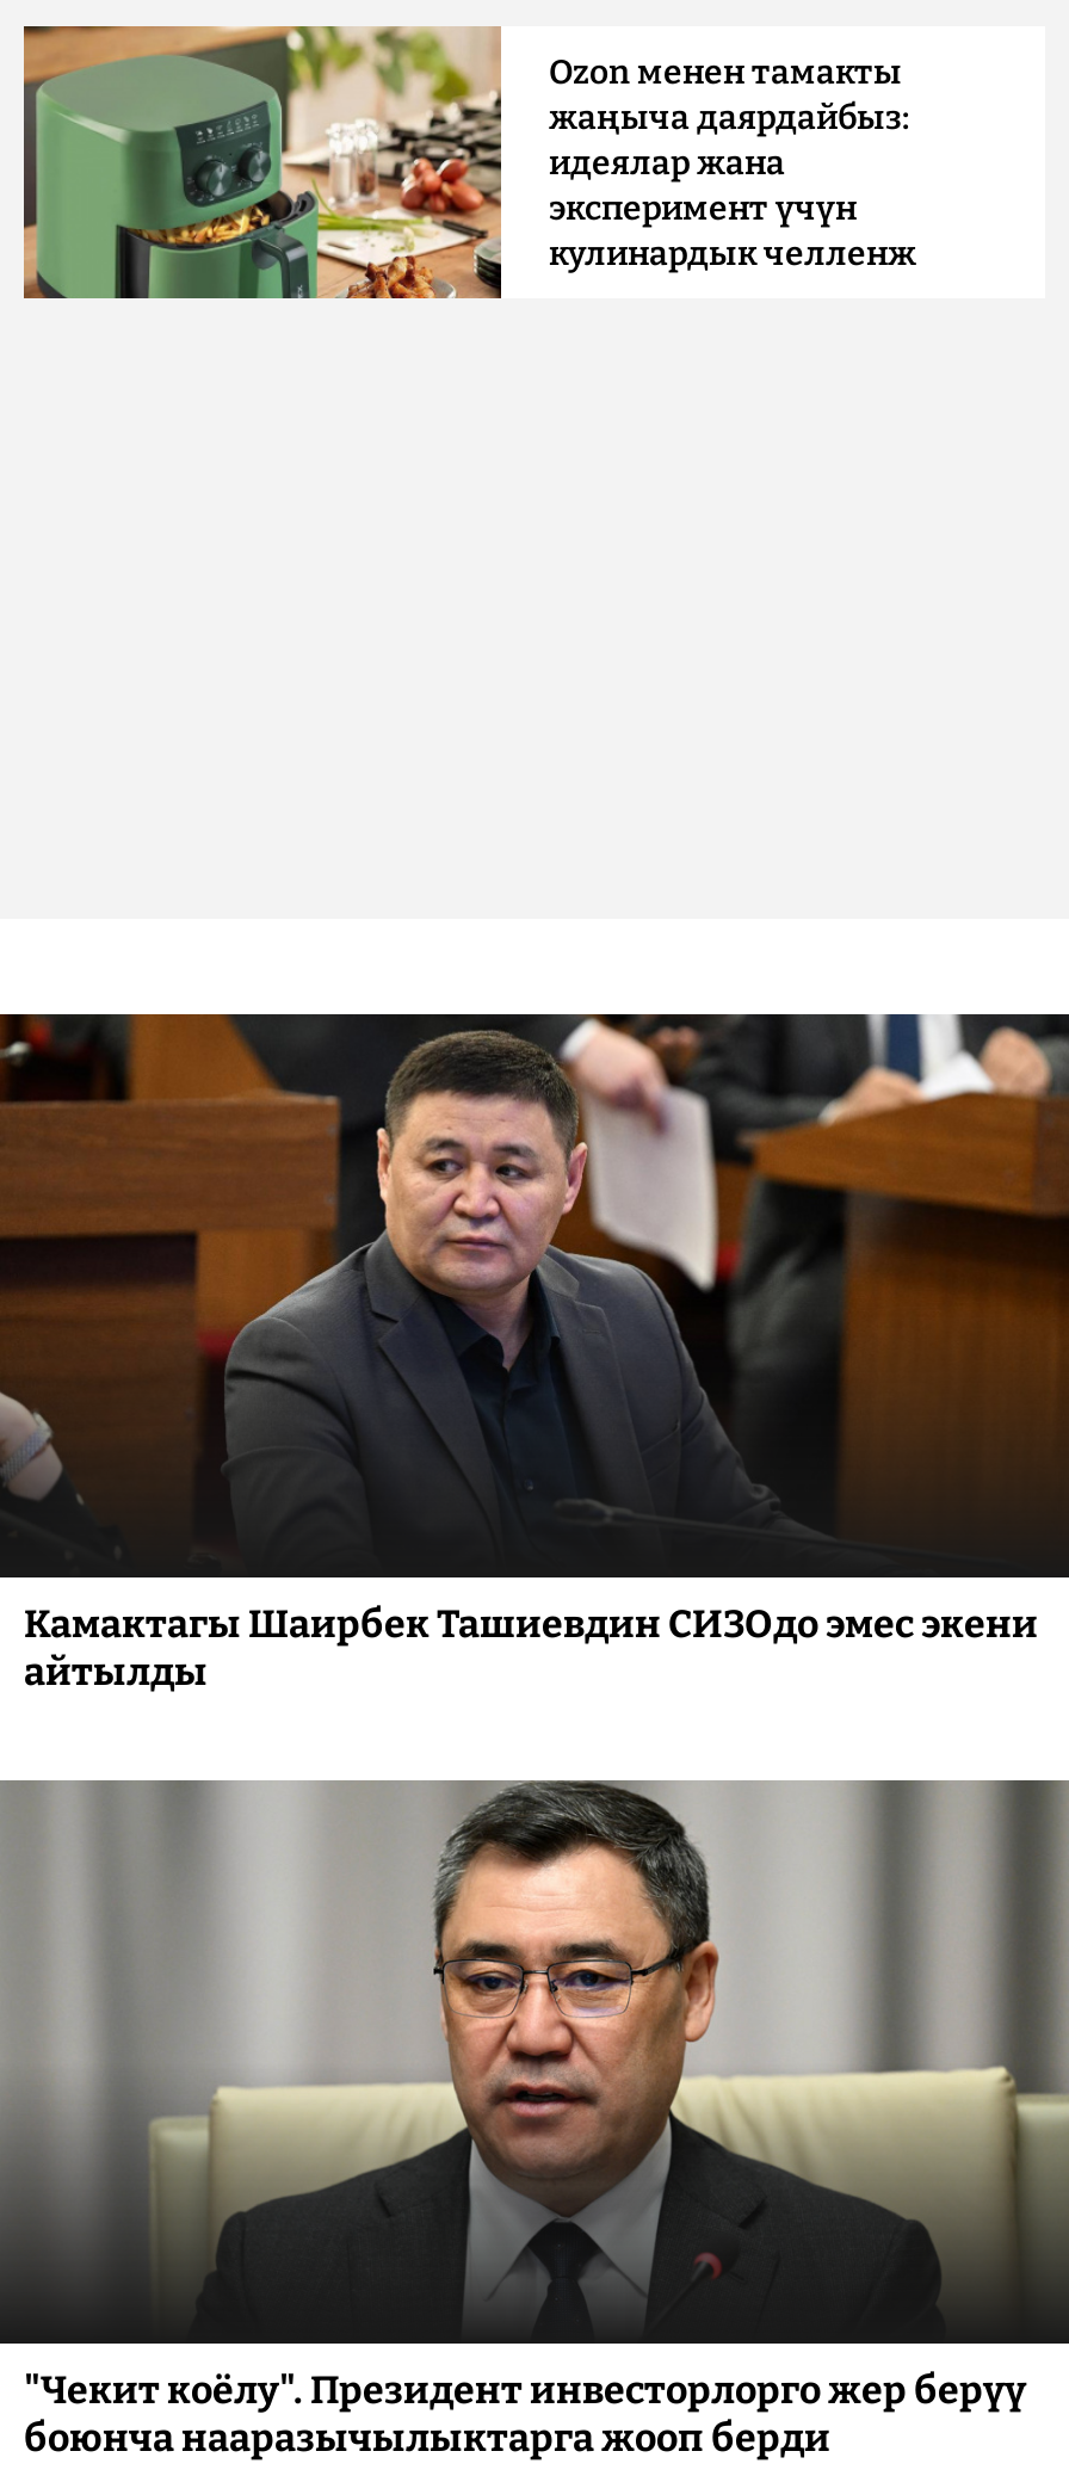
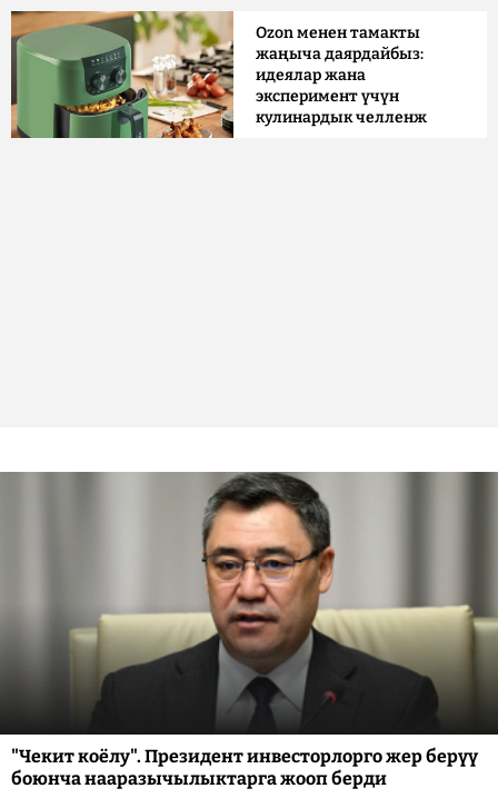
- [image]
- Камактагы Шаирбек Ташиевдин СИЗОдо эмес экени
- айтылды
